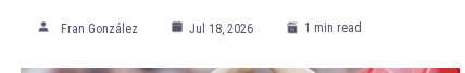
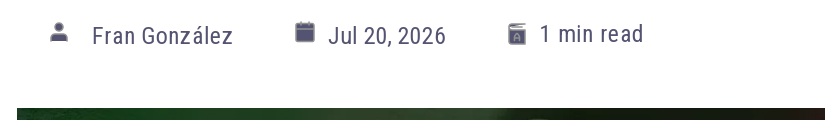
- Jul 18, 2026
+ Jul 20, 2026
